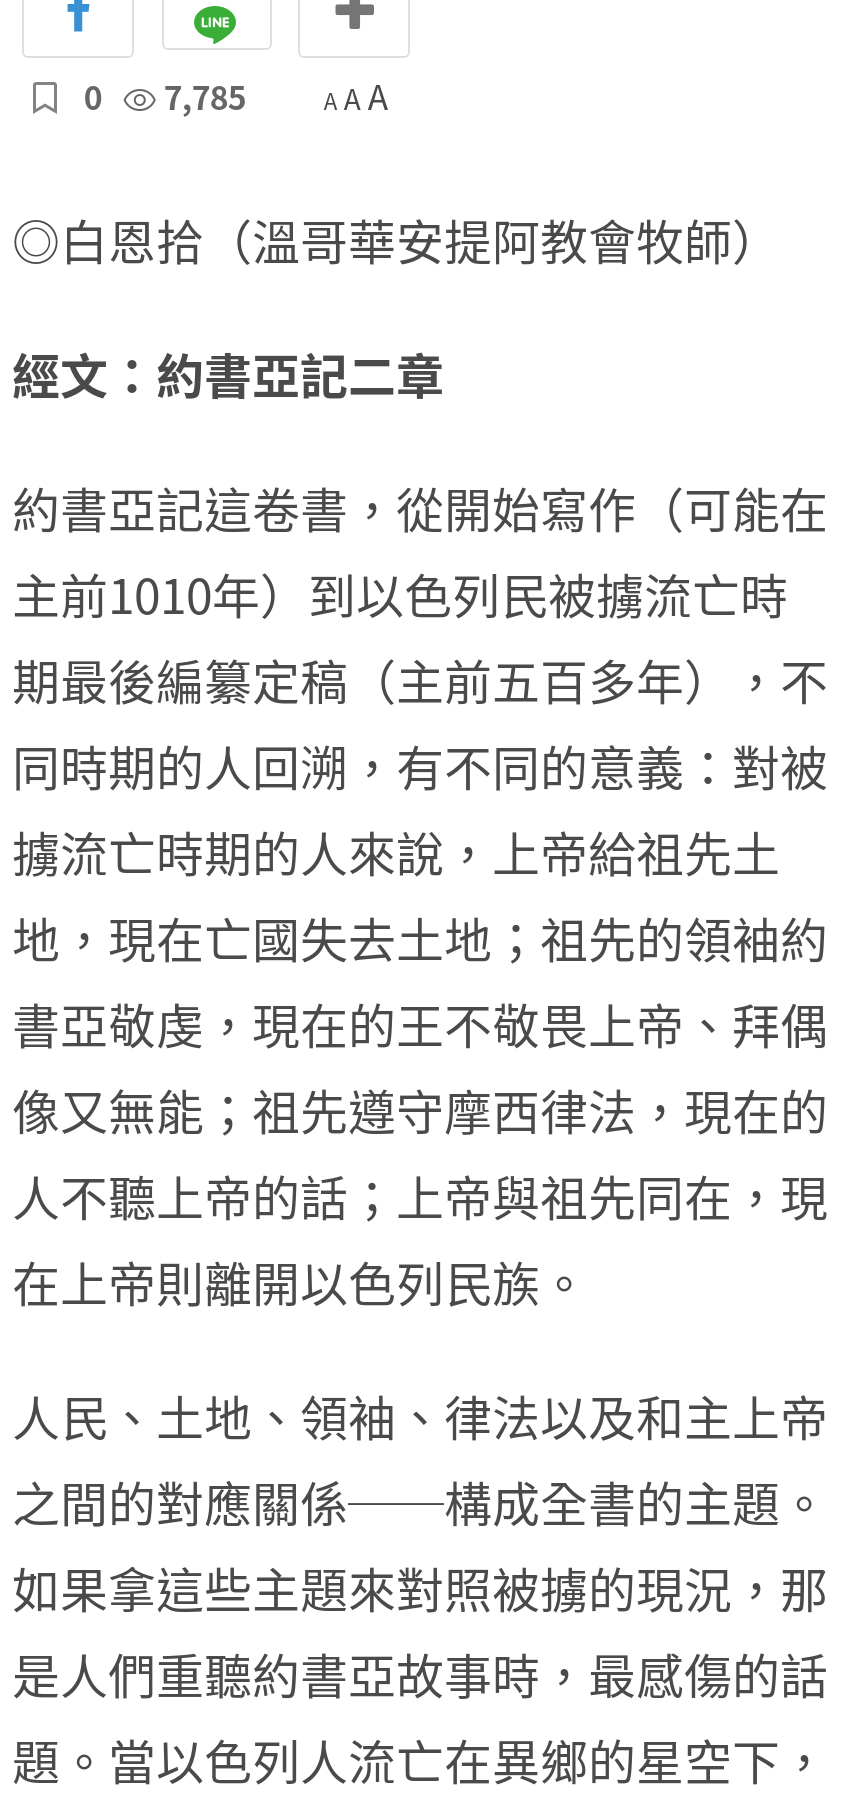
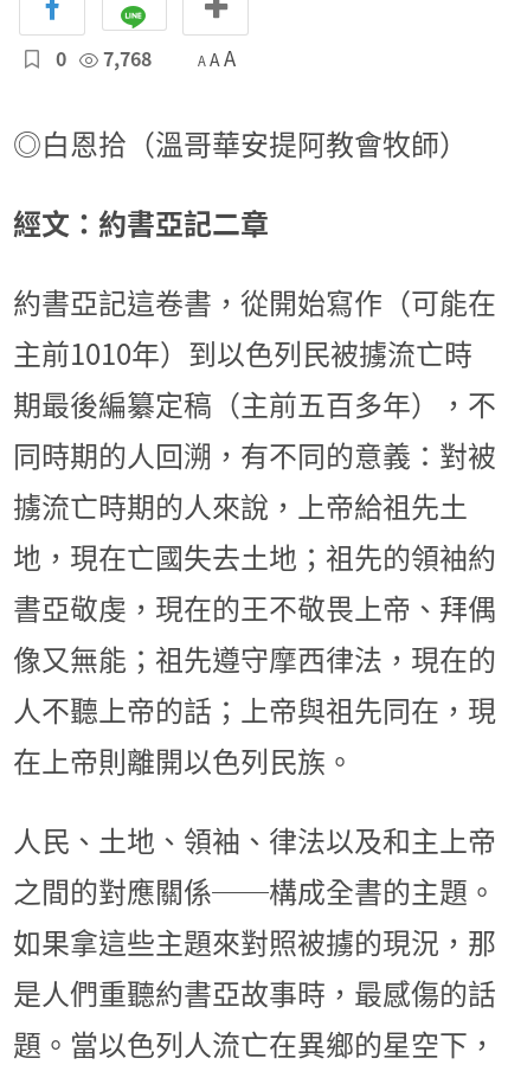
- 0 7,785 A A A
+ 0 7,768 A A A
